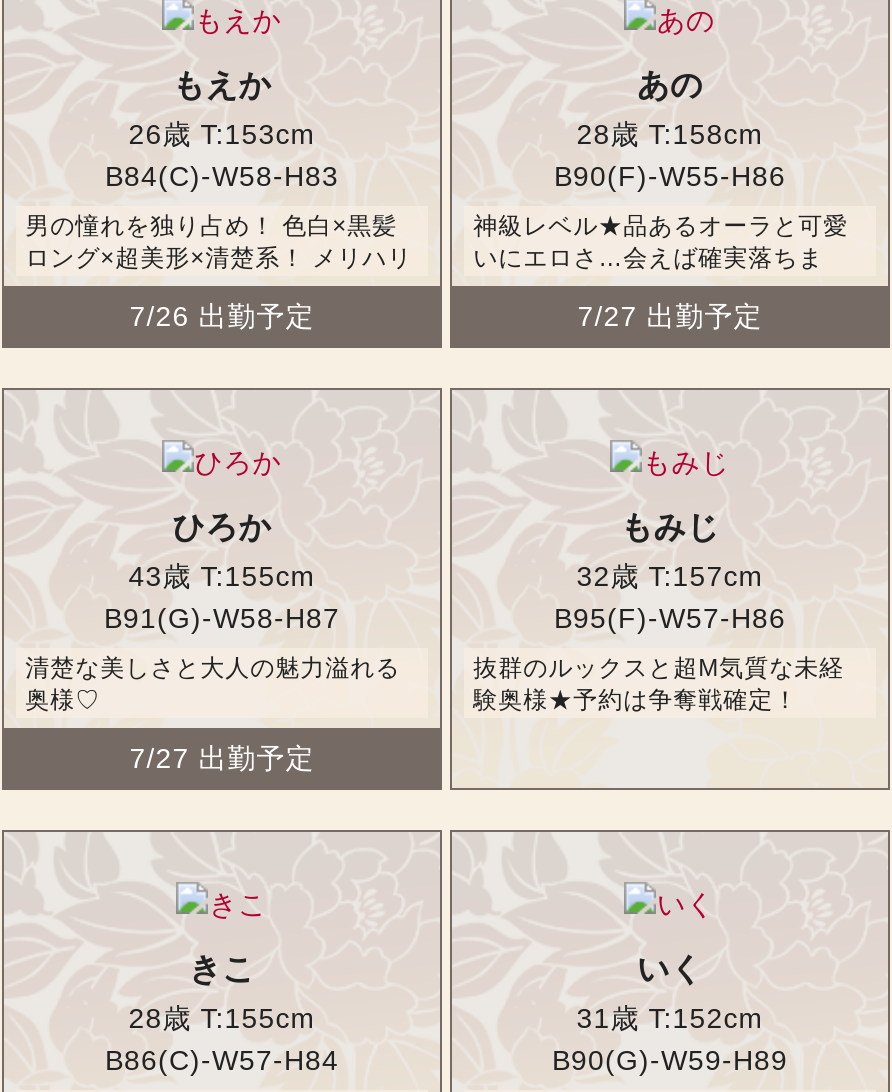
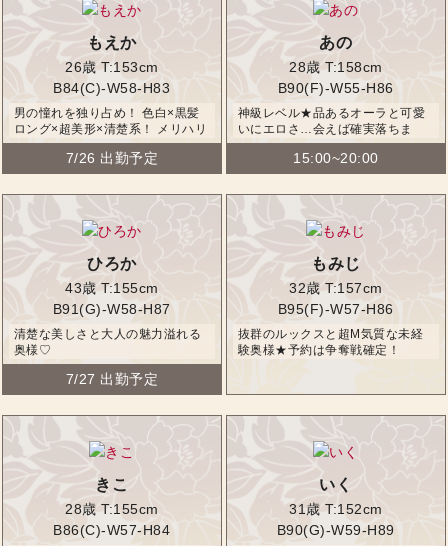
- 7/27 出勤予定
+ 15:00~20:00
